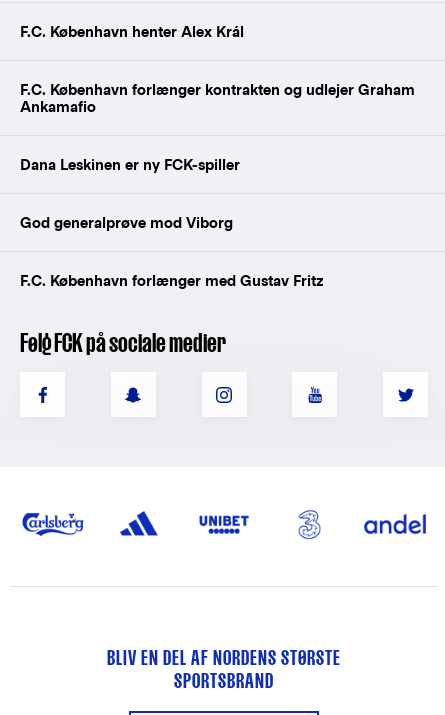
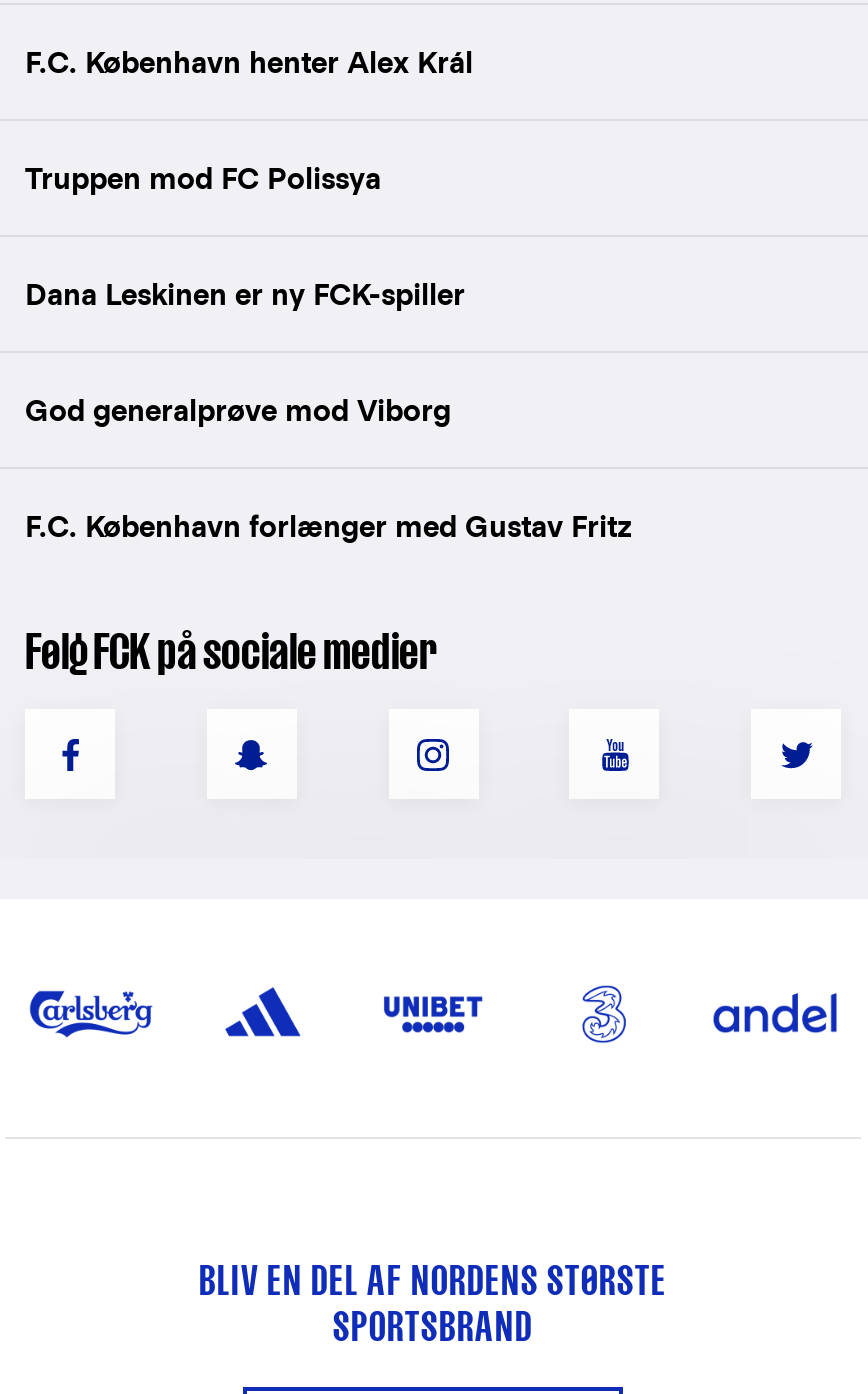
- F.C. København forlænger kontrakten og udlejer Graham
- Ankamafio
+ Truppen mod FC Polissya
